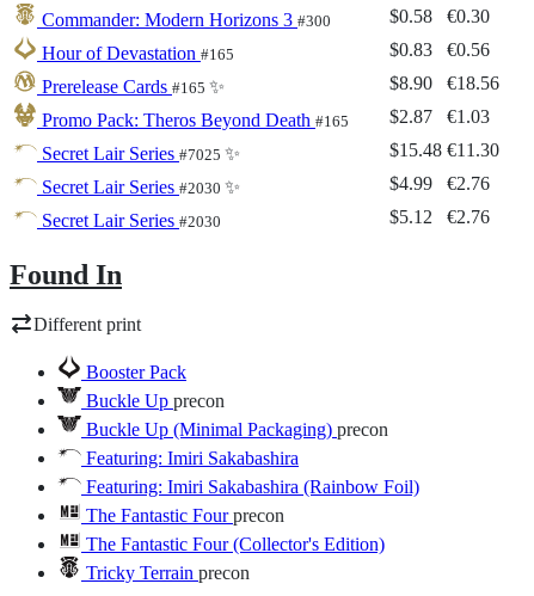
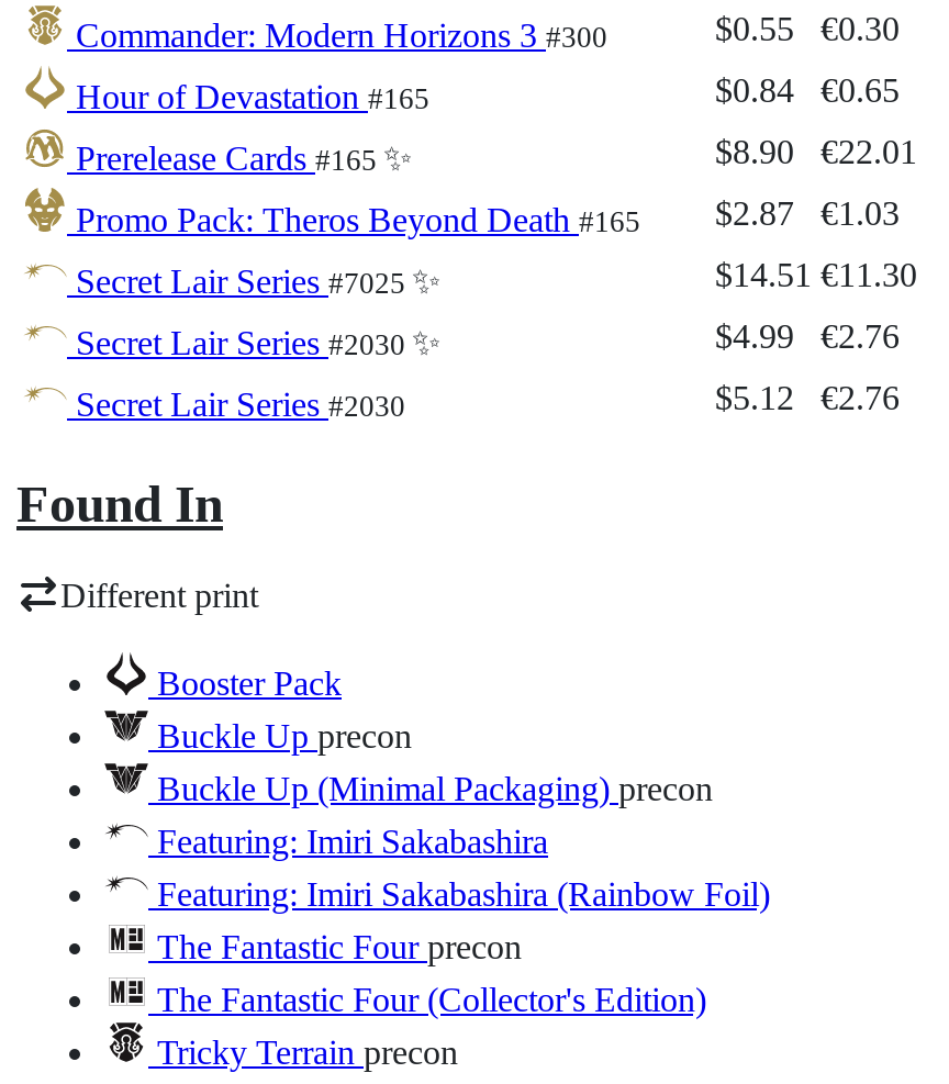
- $0.58 €0.30
+ $0.55 €0.30

- $0.83
+ $0.84

- €0.56
+ €0.65

- $8.90 €18.56
+ $8.90 €22.01

- $15.48 €11.30
+ $14.51 €11.30
